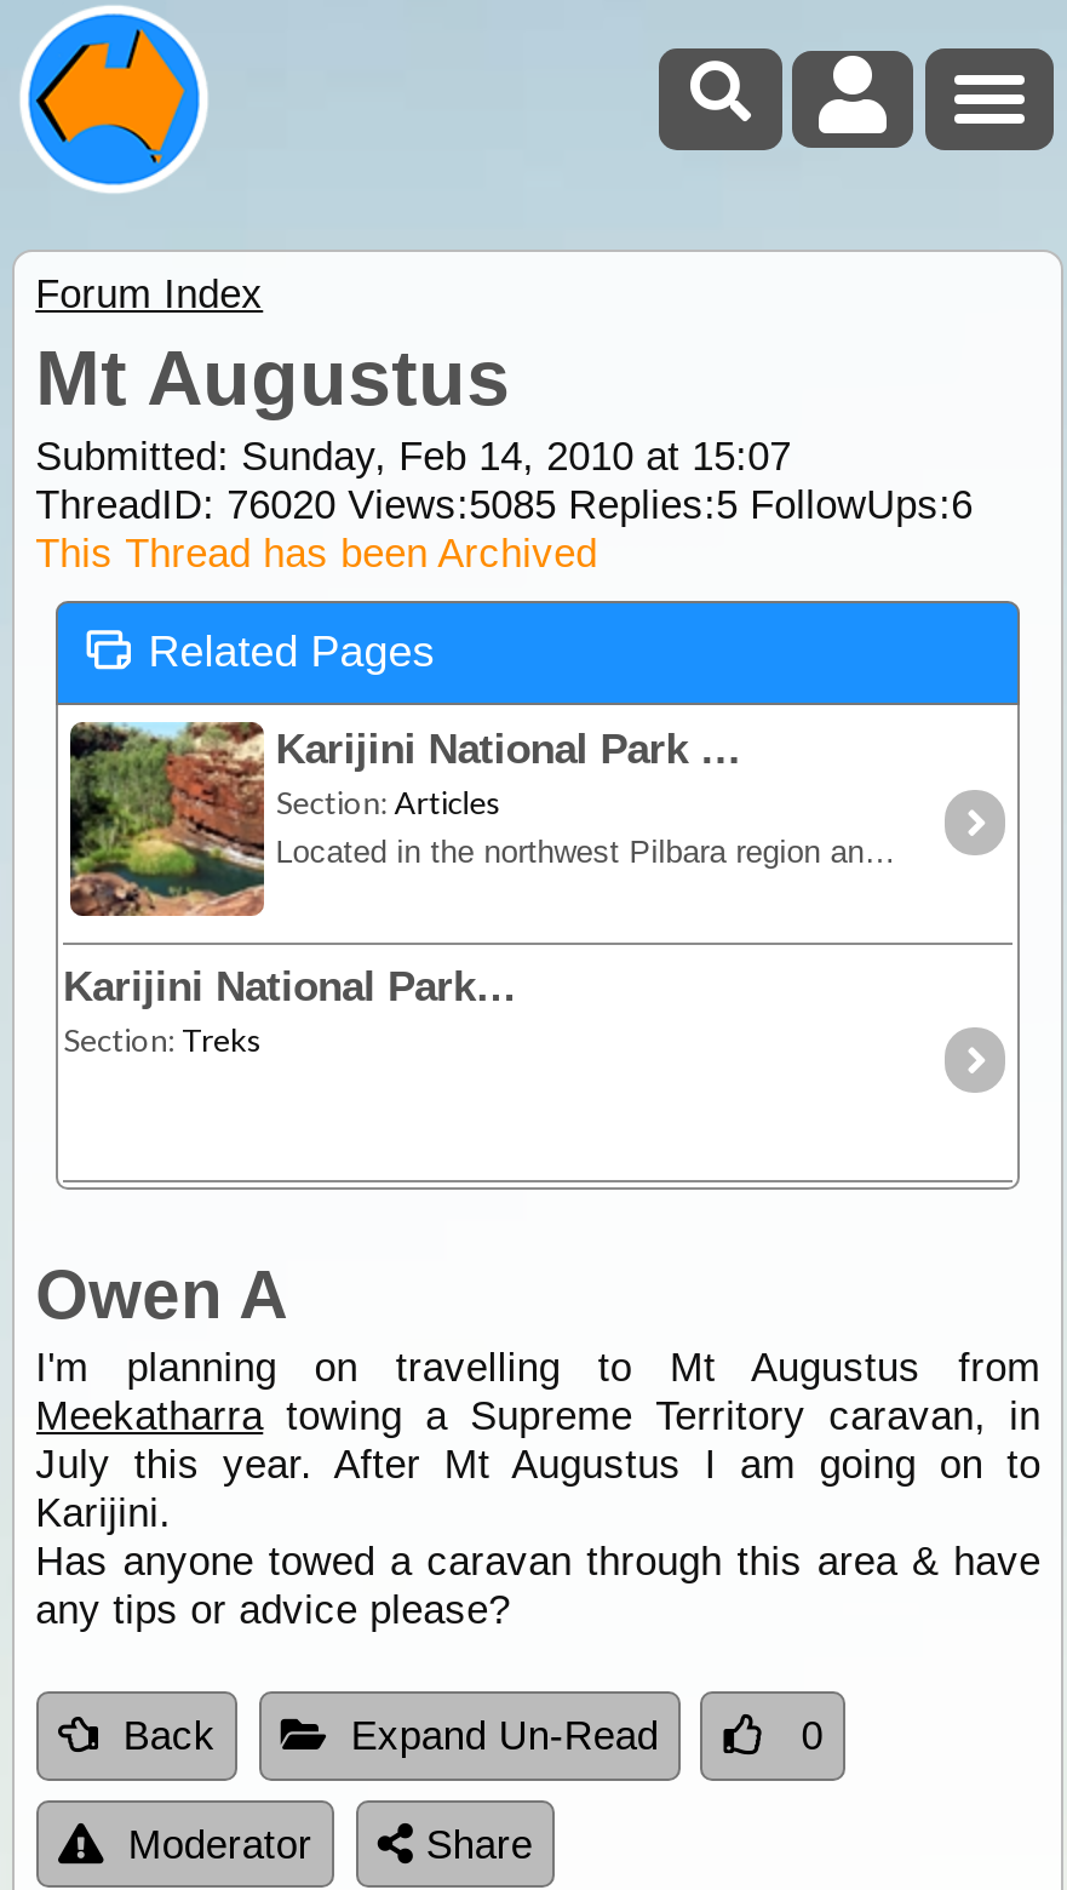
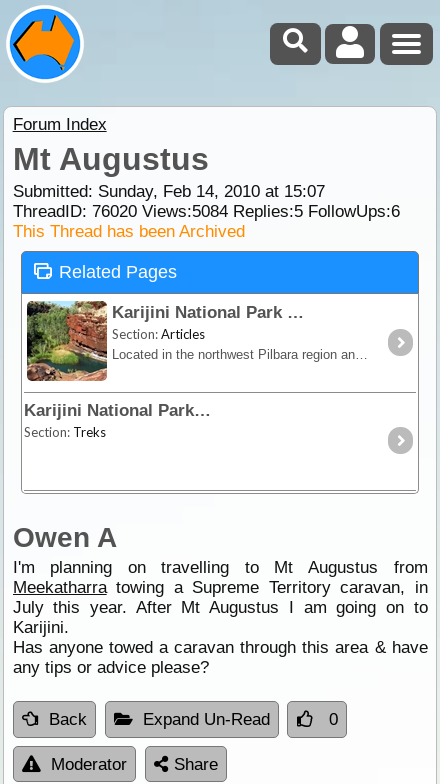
- ThreadID: 76020 Views:5085 Replies:5 FollowUps:6
+ ThreadID: 76020 Views:5084 Replies:5 FollowUps:6
